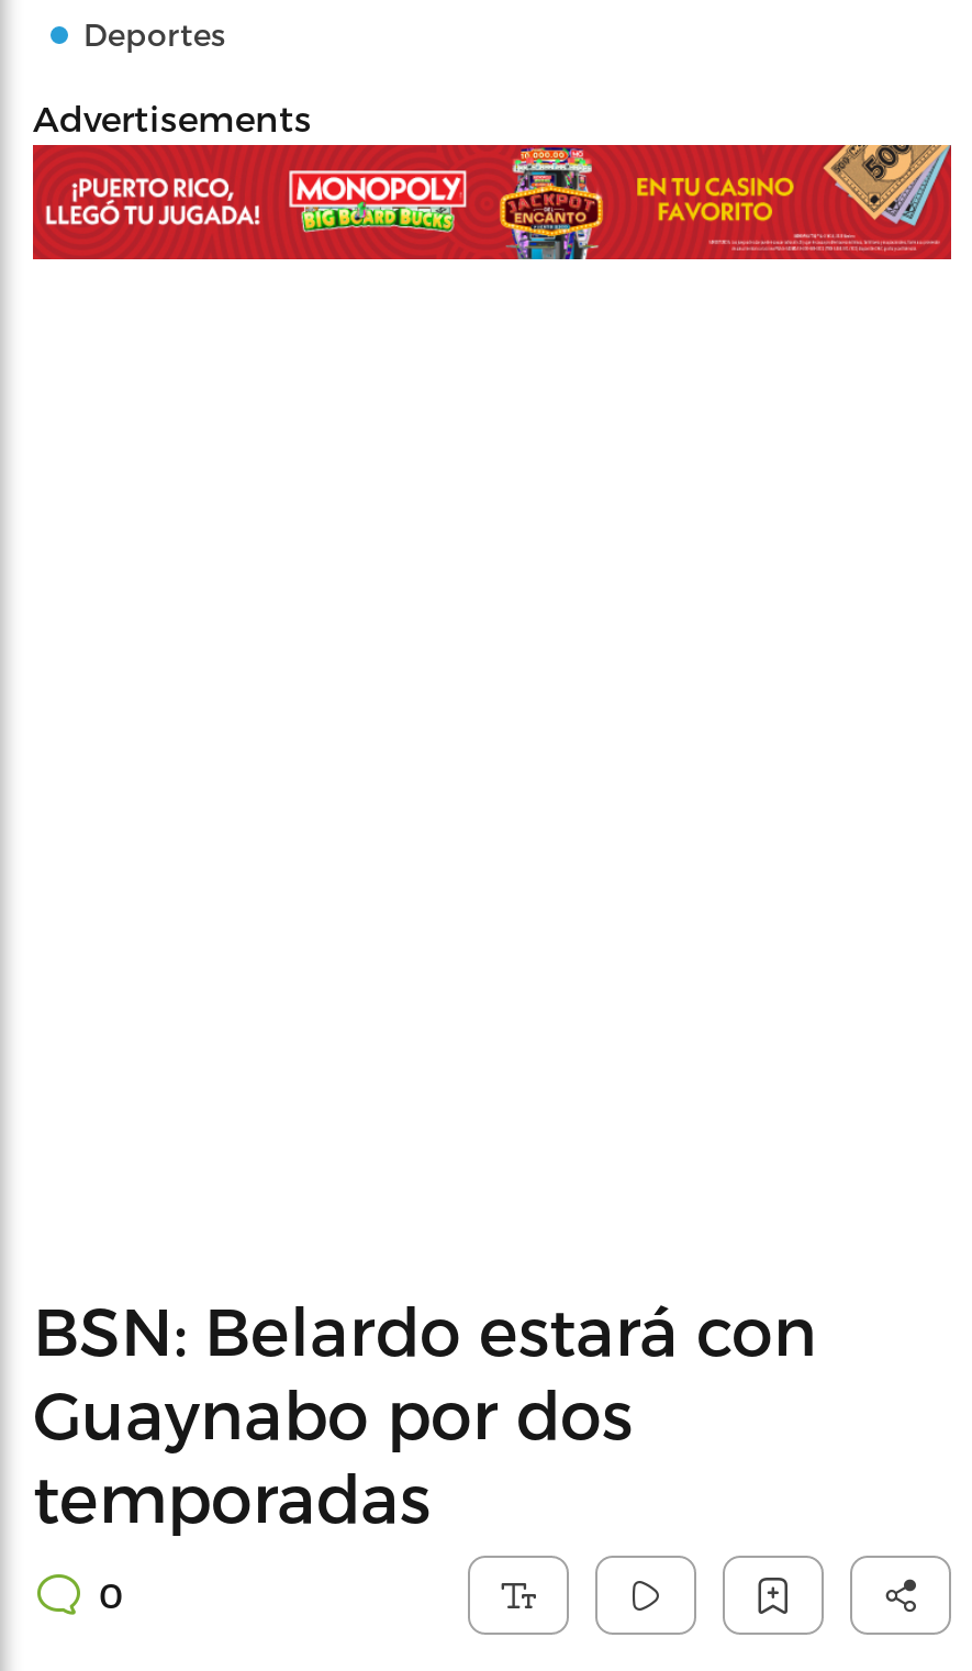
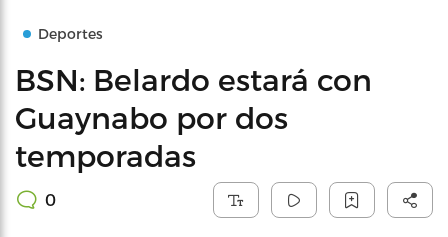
- Advertisements

- [image]
